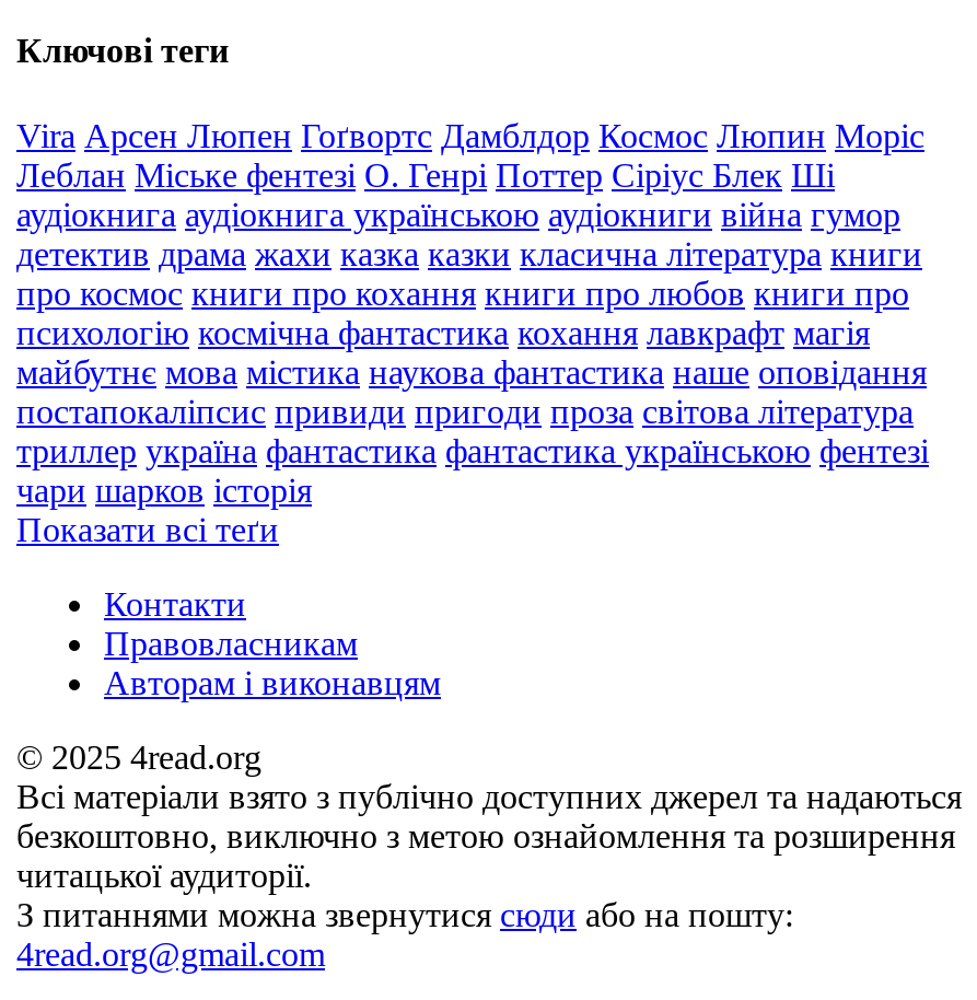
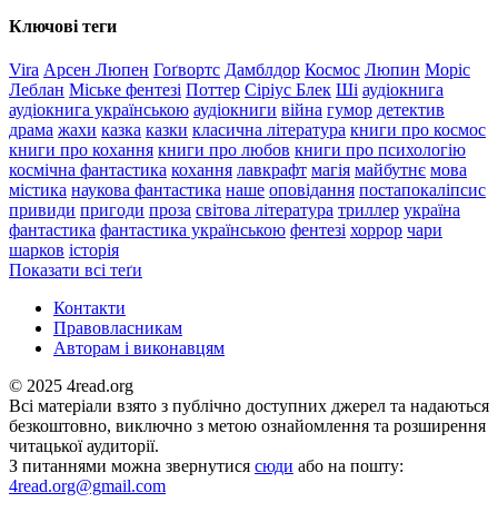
- Леблан Міське фентезі О. Генрі Поттер Сіріус Блек Ші
- аудіокнига аудіокнига українською аудіокниги війна гумор
- детектив драма жахи казка казки класична література книги
- про космос книги про кохання книги про любов книги про
- психологію космічна фантастика кохання лавкрафт магія
- майбутнє мова містика наукова фантастика наше оповідання
- постапокаліпсис привиди пригоди проза світова література
- триллер україна фантастика фантастика українською фентезі
- чари шарков історія
+ Леблан Міське фентезі Поттер Сіріус Блек Ші аудіокнига
+ аудіокнига українською аудіокниги війна гумор детектив
+ драма жахи казка казки класична література книги про космос
+ книги про кохання книги про любов книги про психологію
+ космічна фантастика кохання лавкрафт магія майбутнє мова
+ містика наукова фантастика наше оповідання постапокаліпсис
+ привиди пригоди проза світова література триллер україна
+ фантастика фантастика українською фентезі хоррор чари
+ шарков історія
